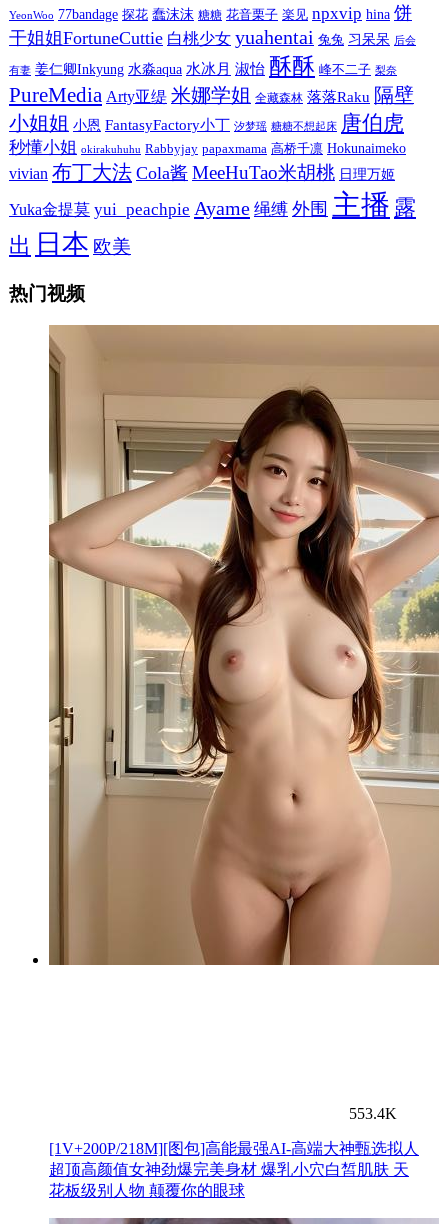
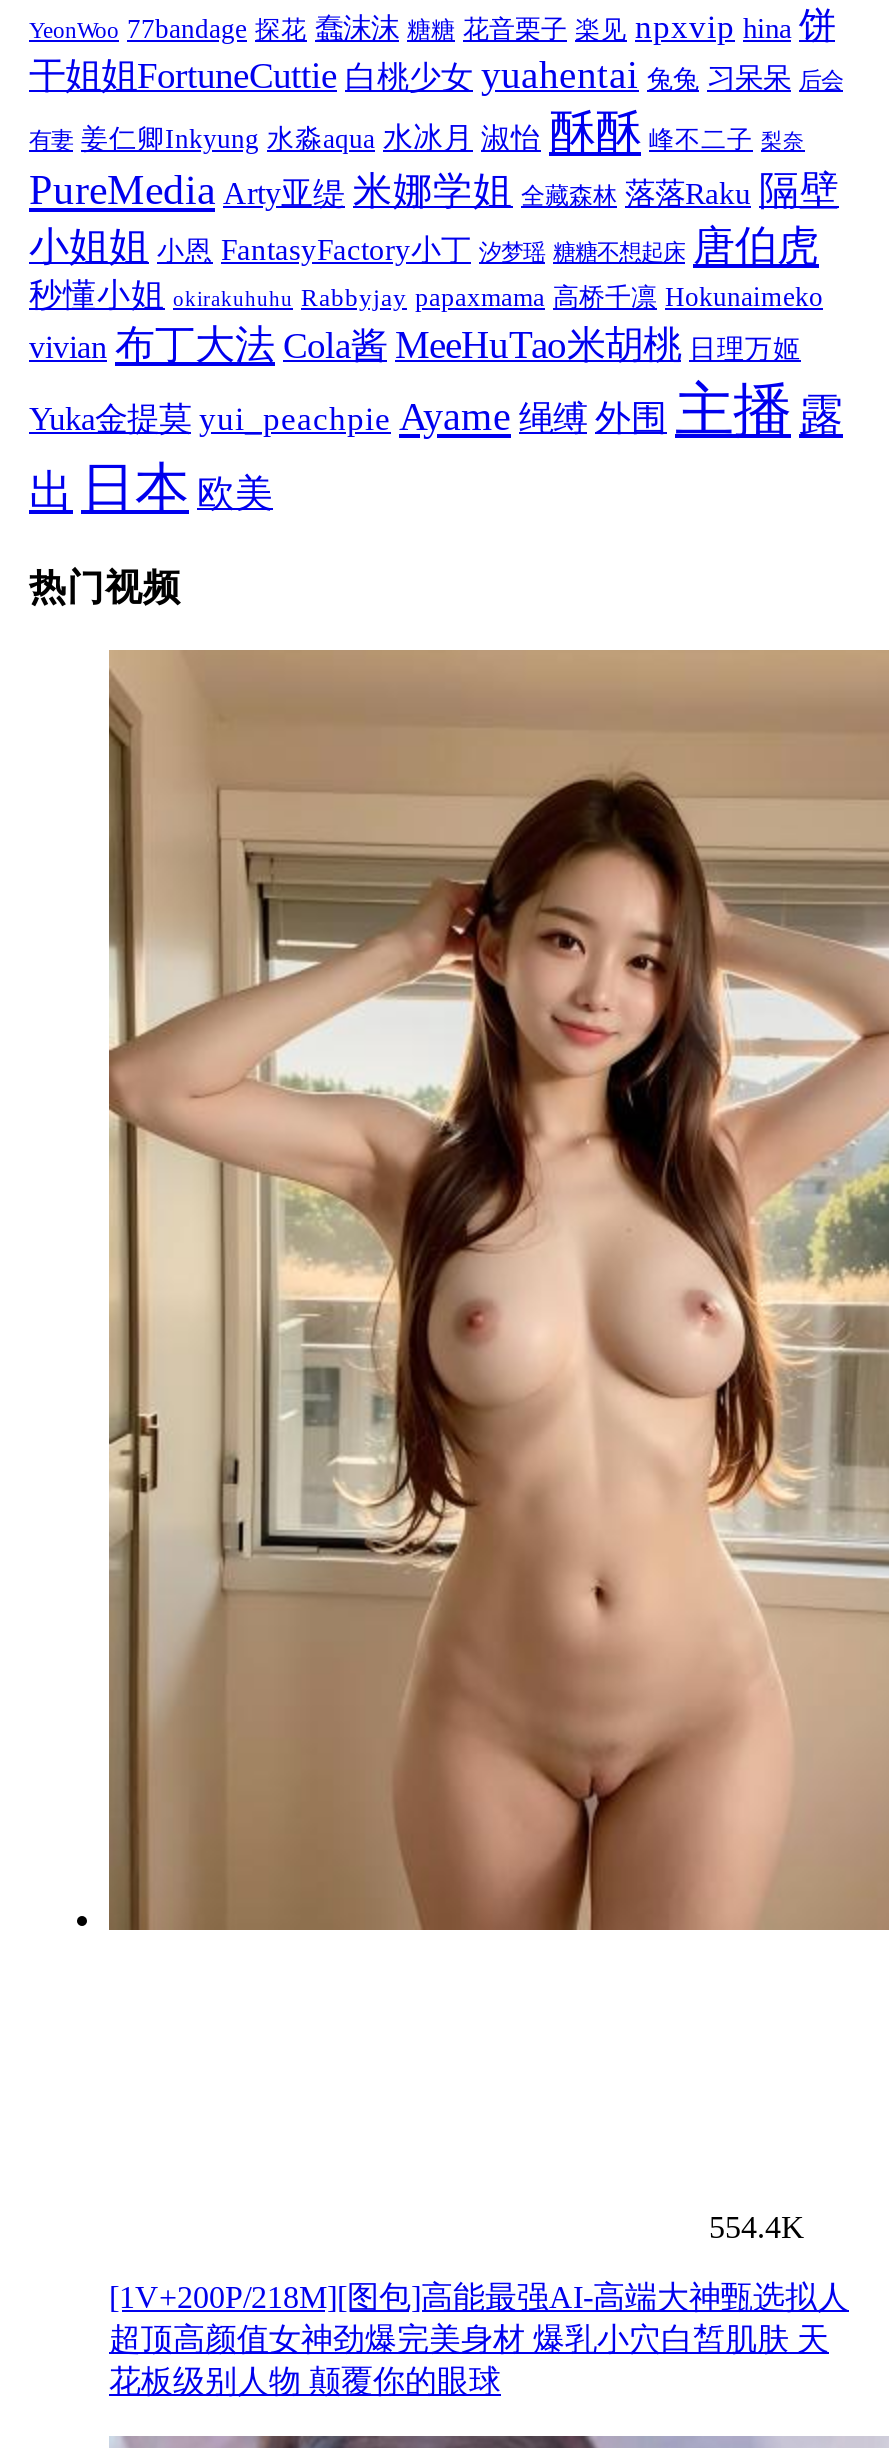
- 553.4K
+ 554.4K
